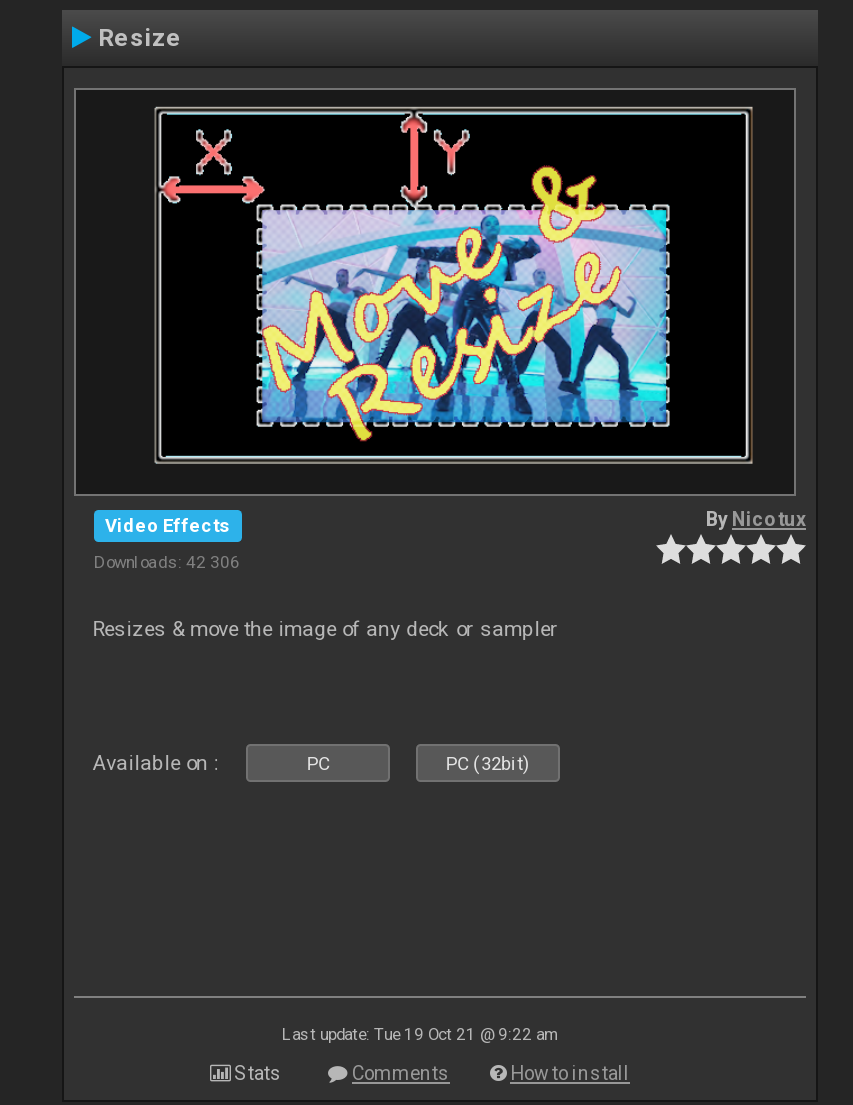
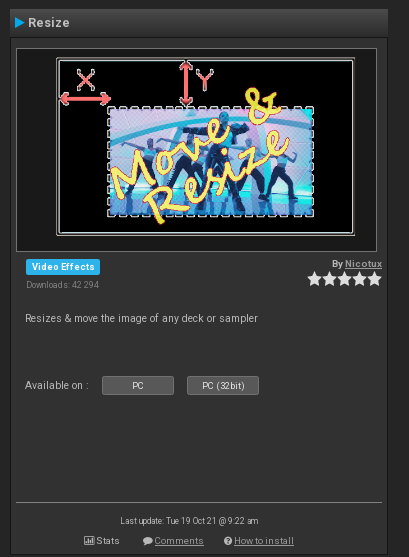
- Downloads: 42 306
+ Downloads: 42 294
